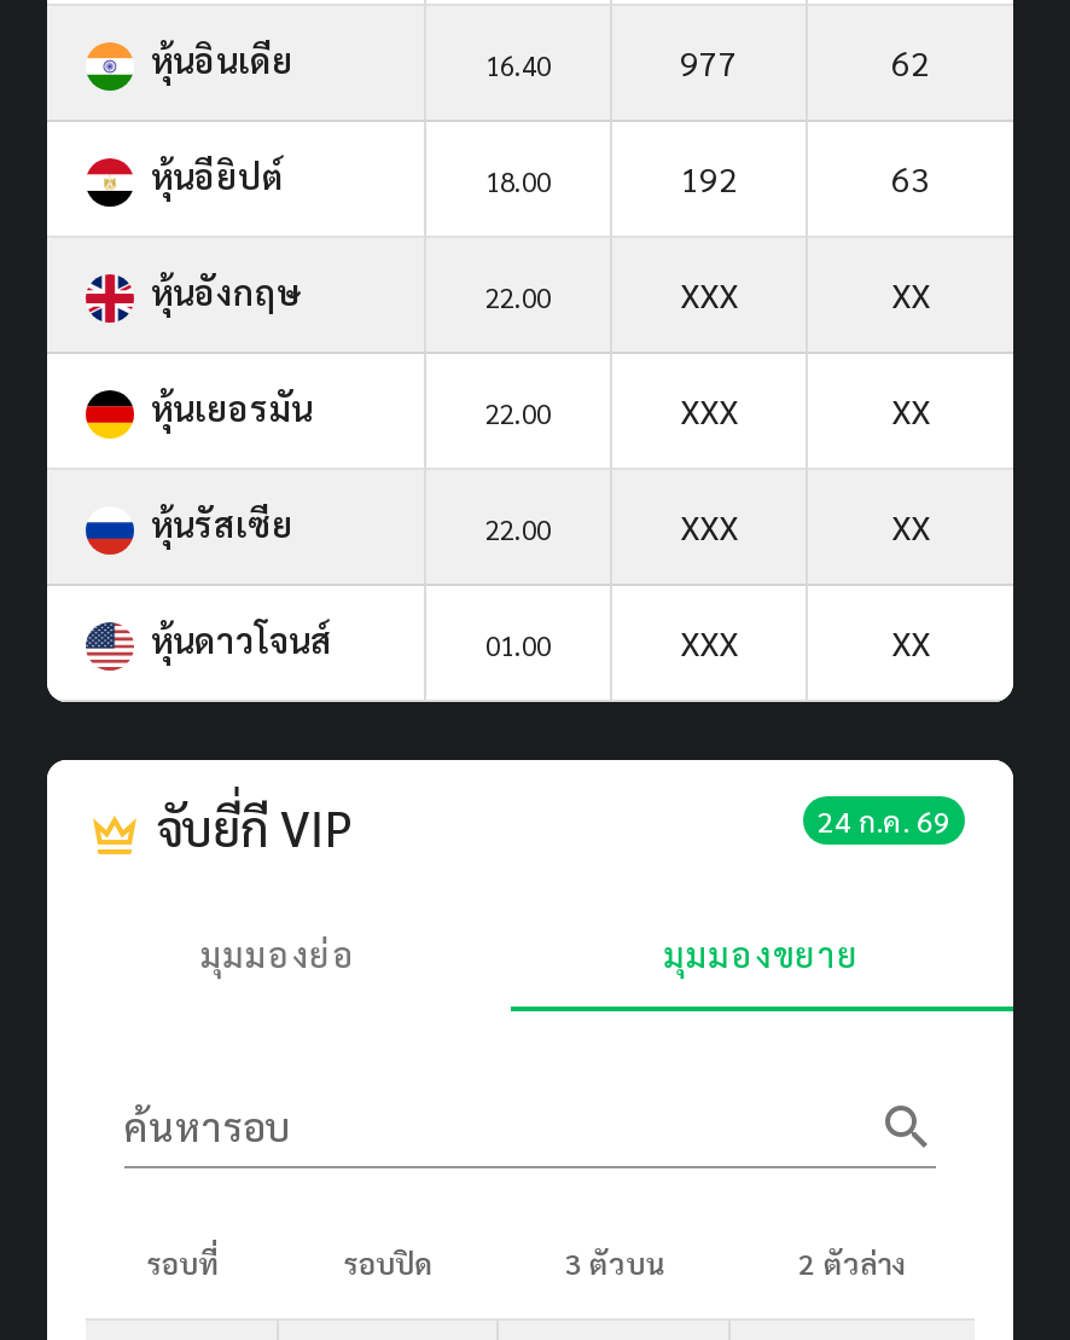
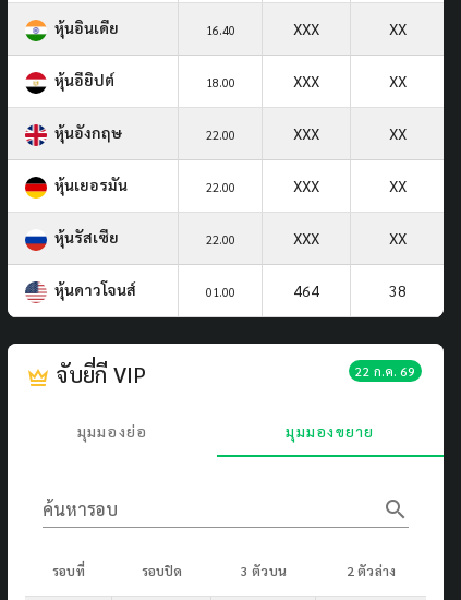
- 977
- 62
+ XXX
+ XX

- 192
- 63
+ XXX
+ XX

- XXX
- XX
+ 464
+ 38

- 24 ก.ค. 69
+ 22 ก.ค. 69
